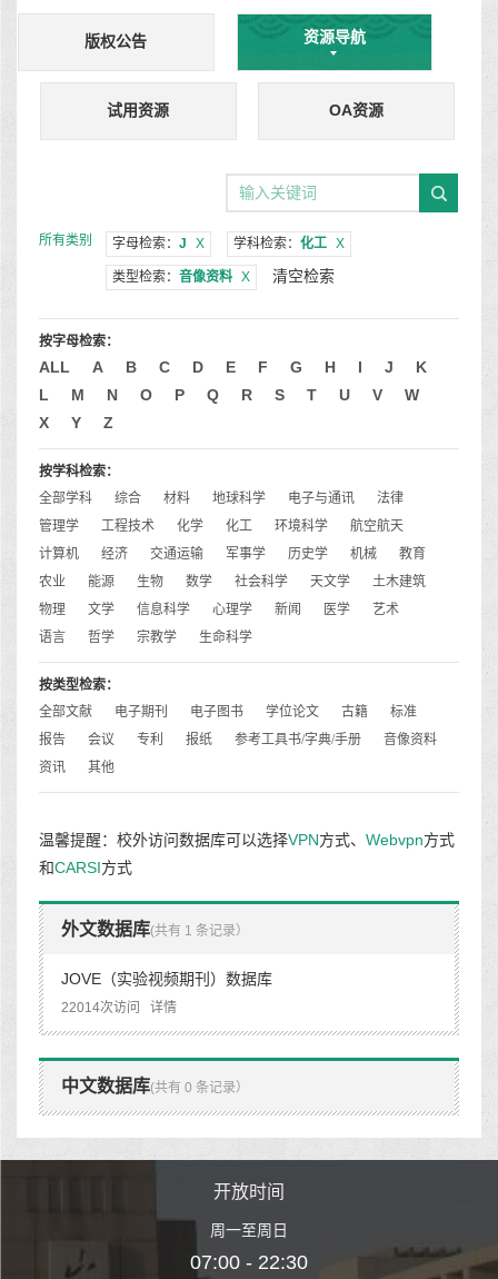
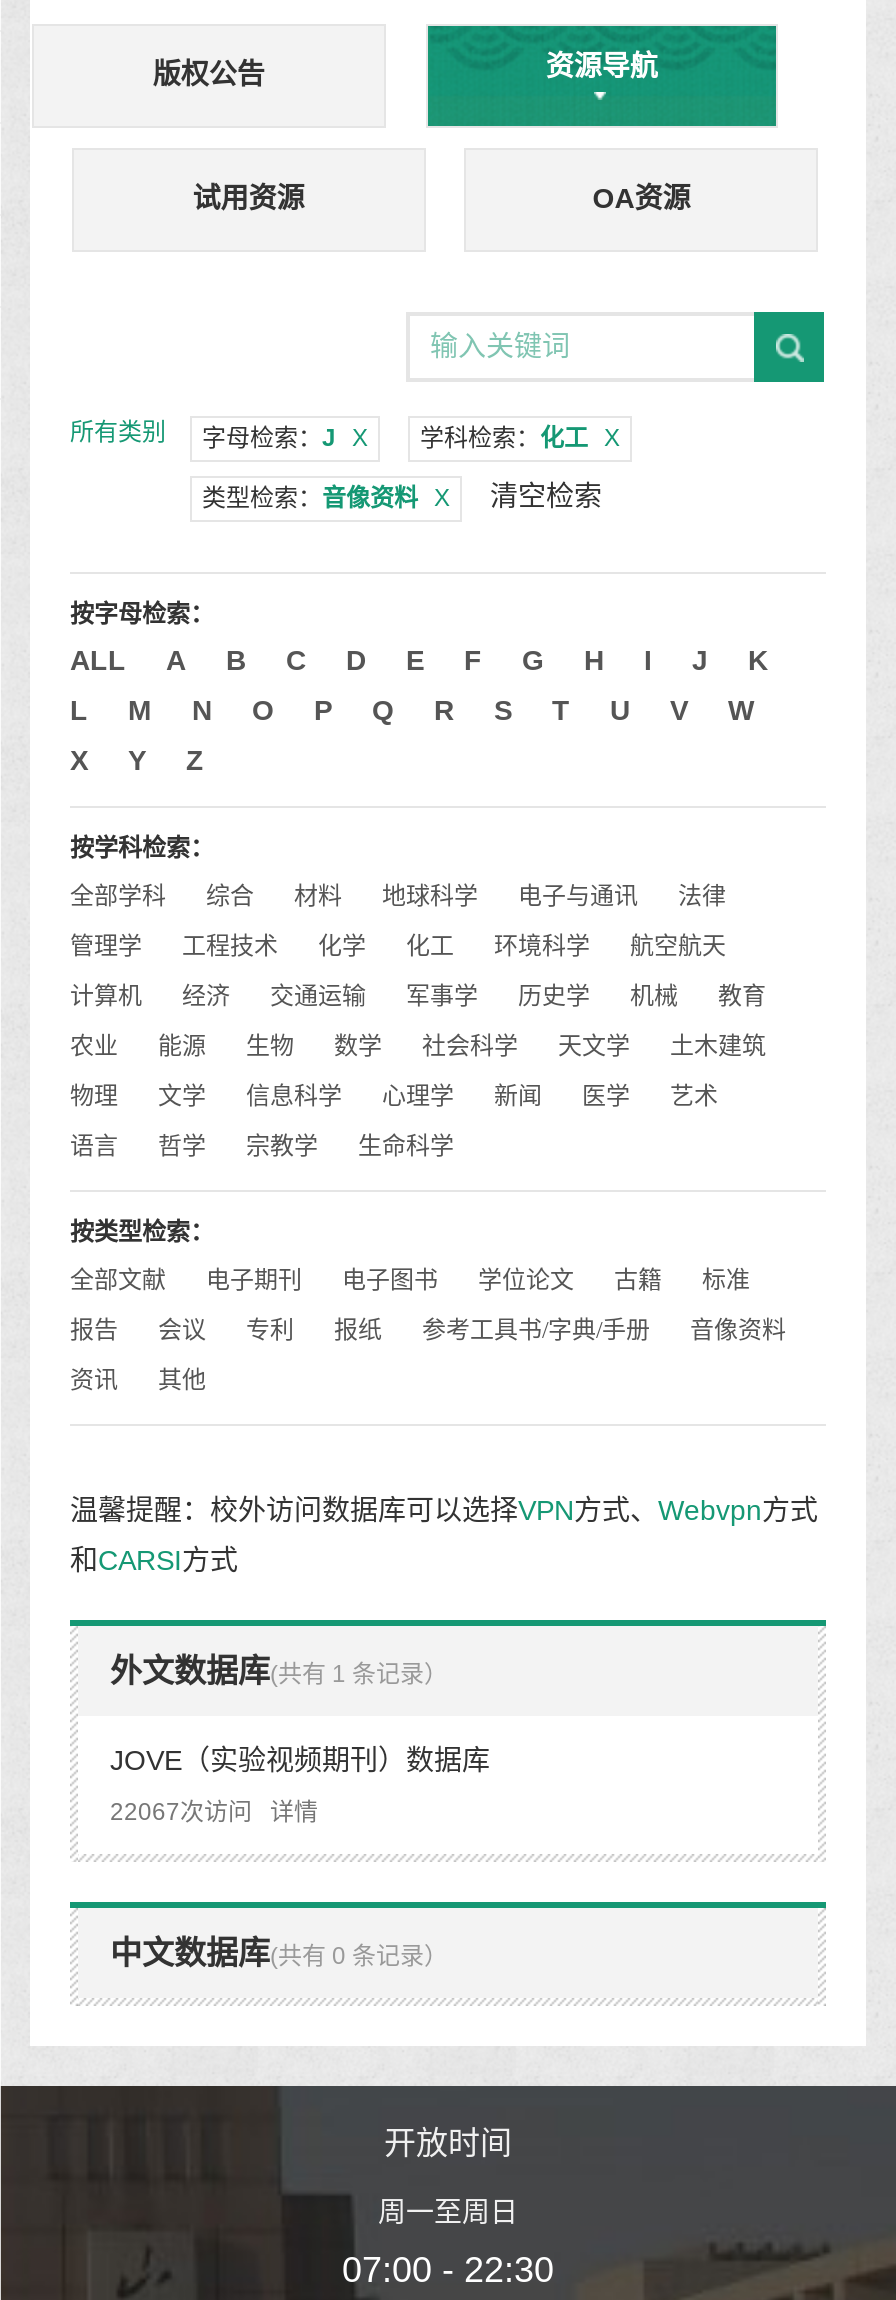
- 22014次访问 详情
+ 22067次访问 详情
